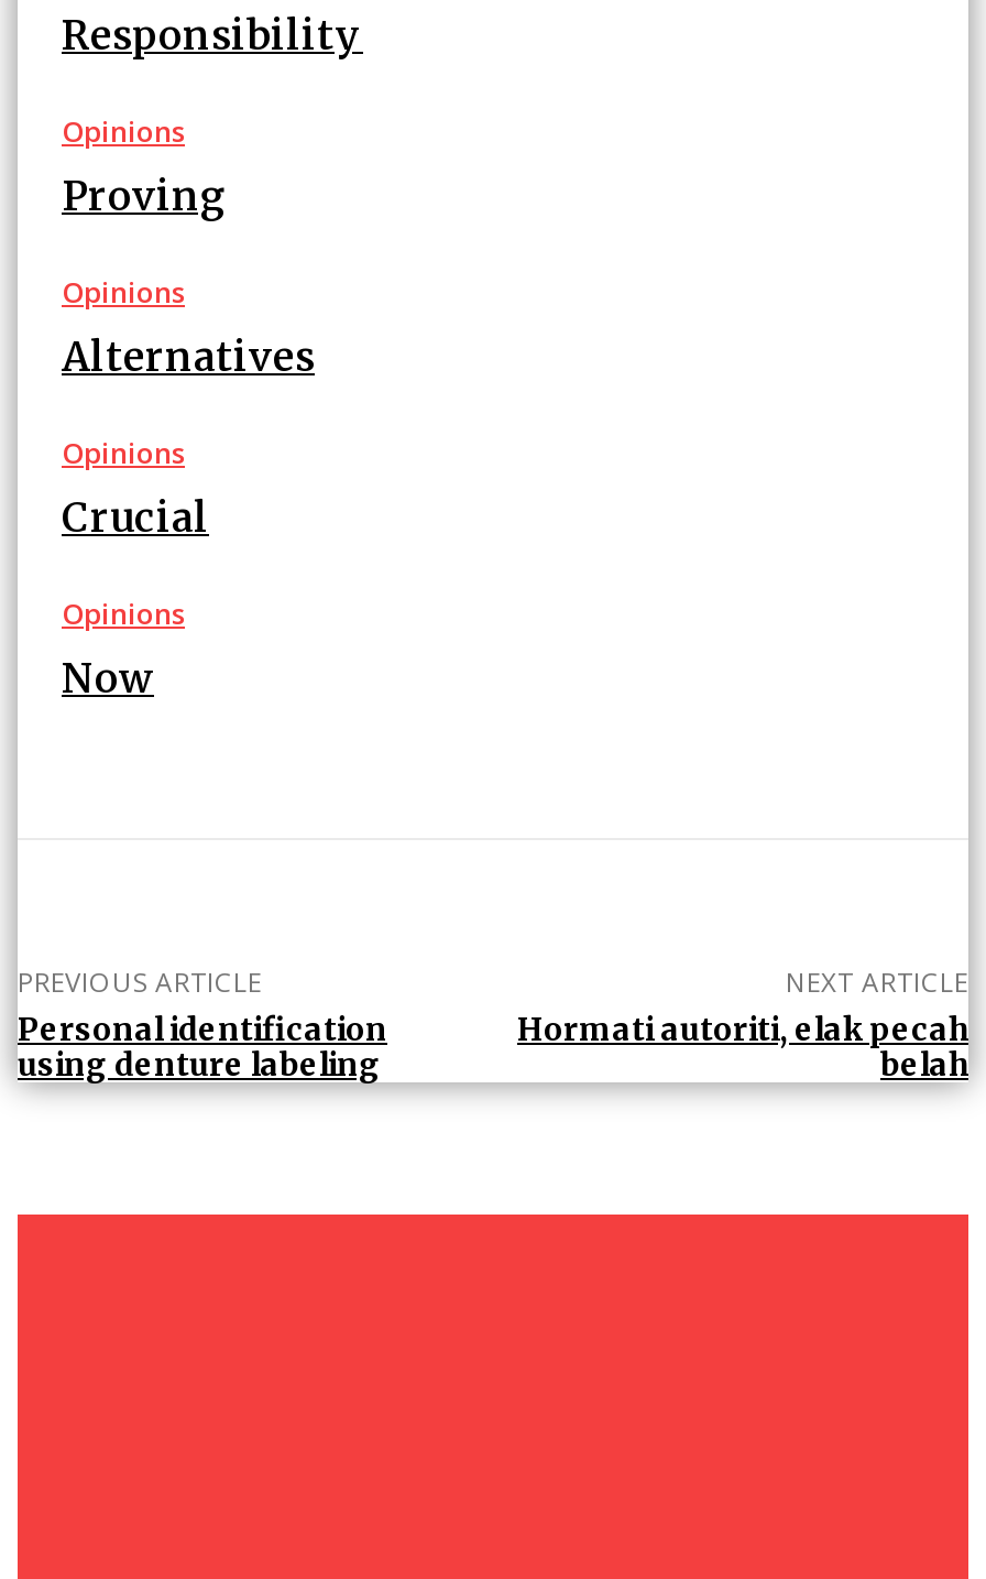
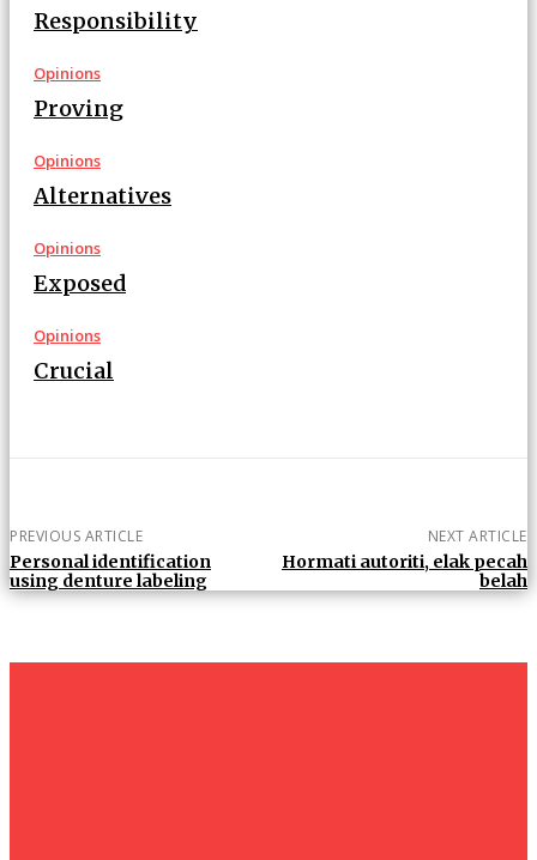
+ Exposed

moved down: Crucial

- Now
